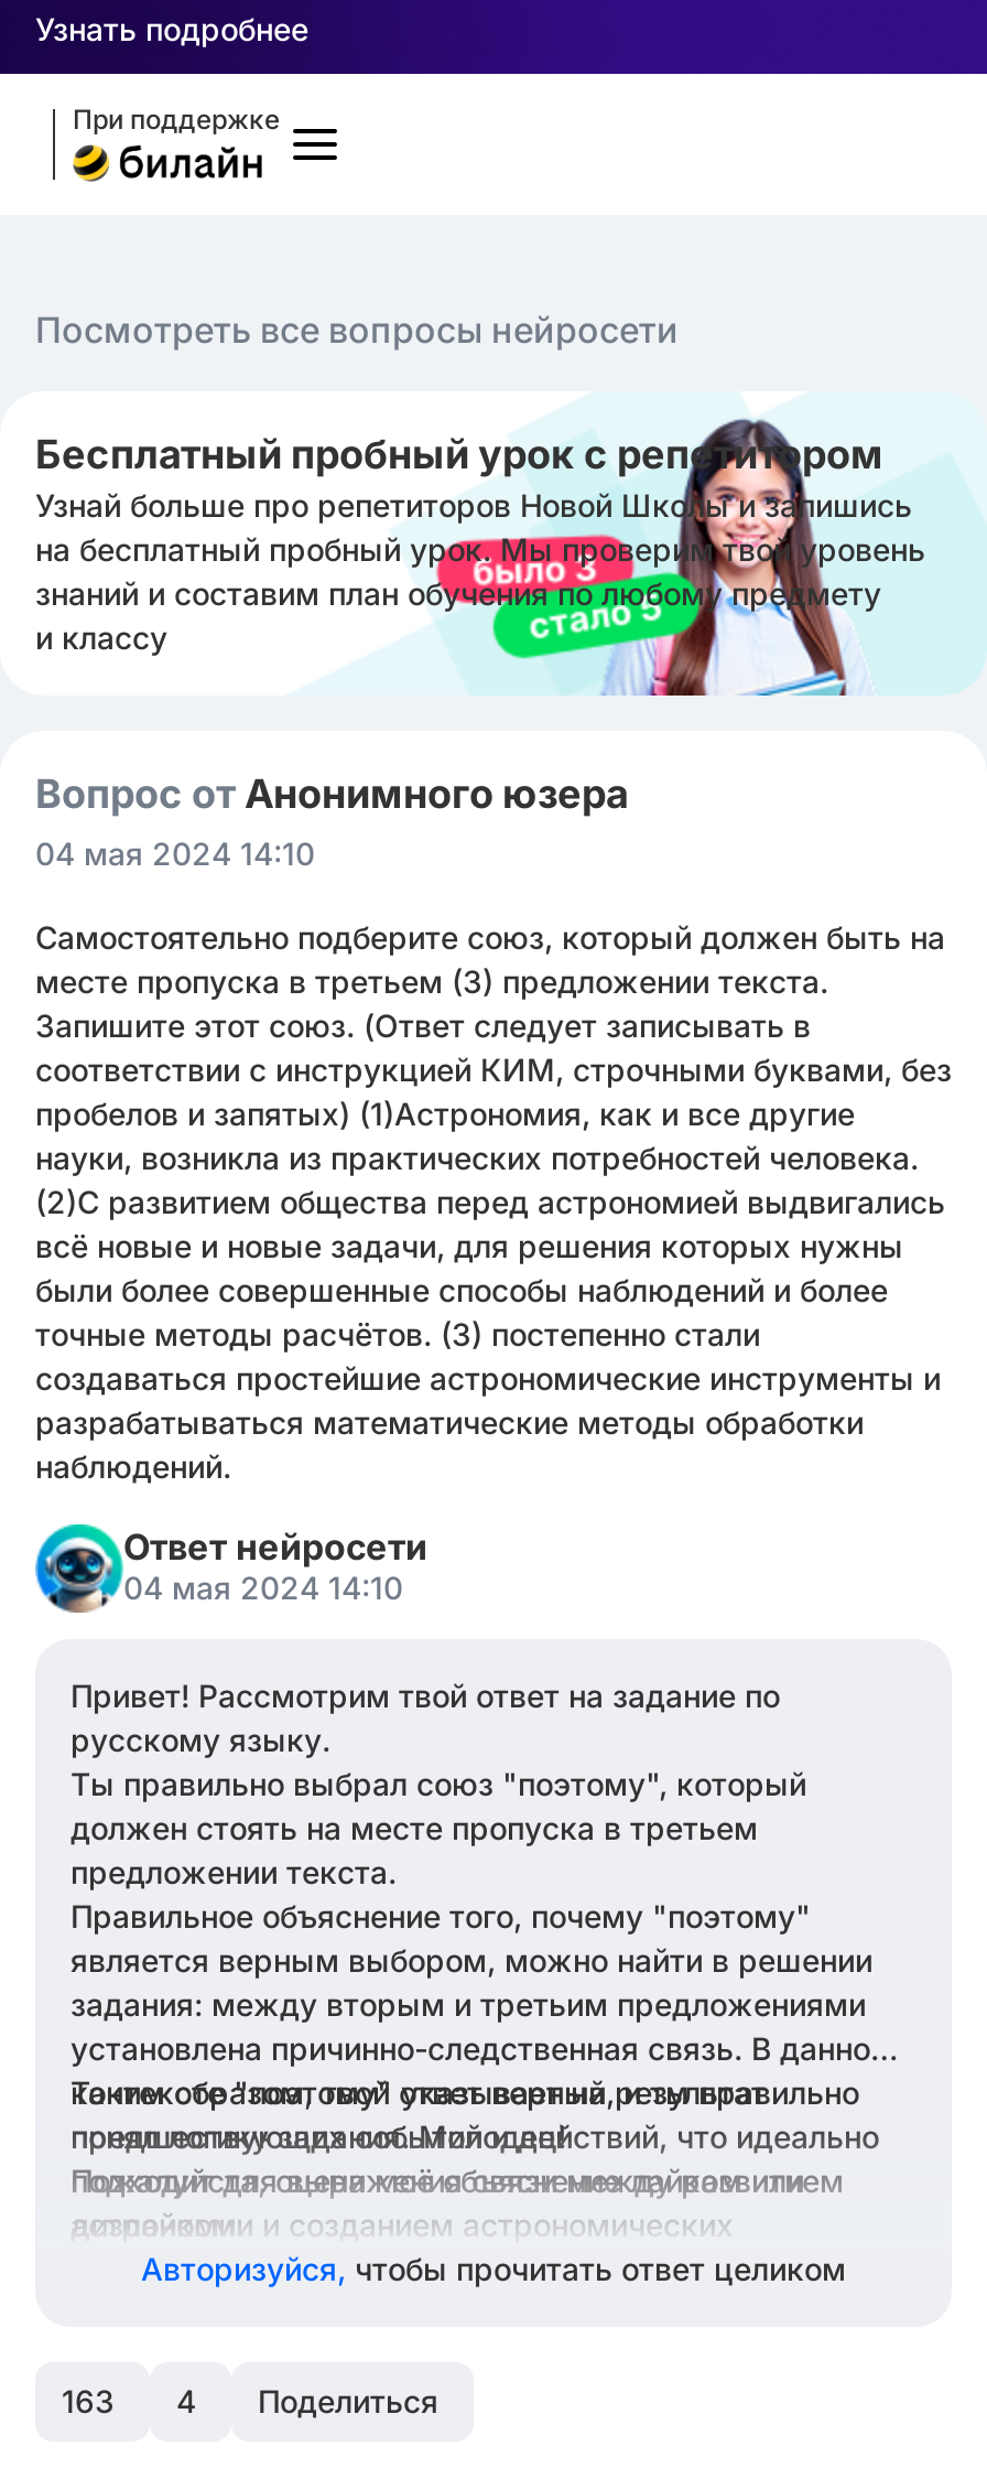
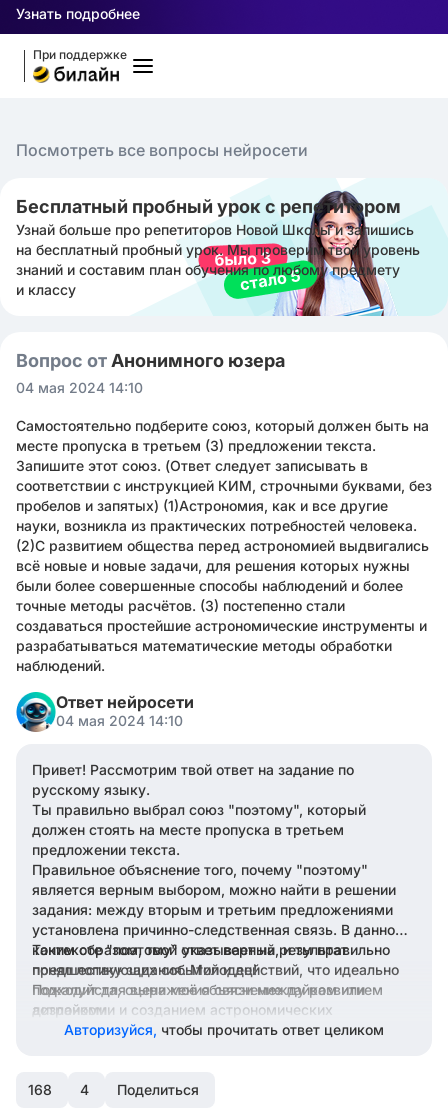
- 163 4 Поделиться
+ 168 4 Поделиться
